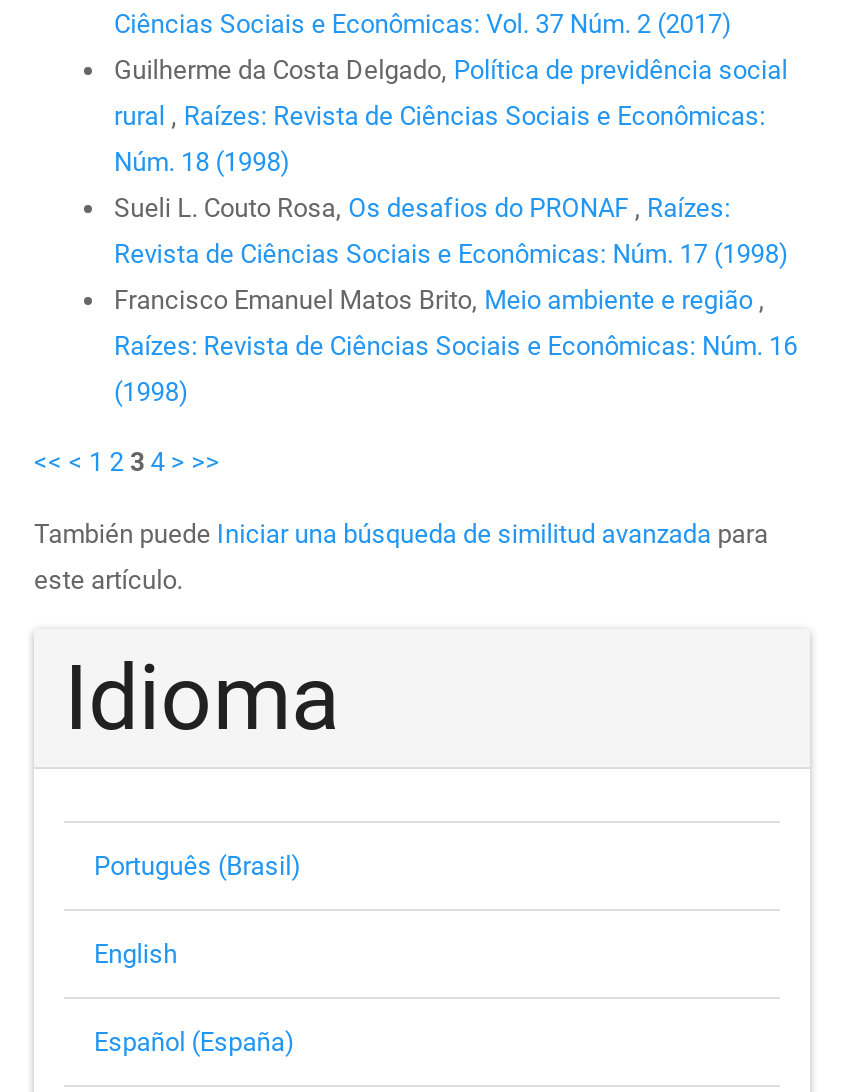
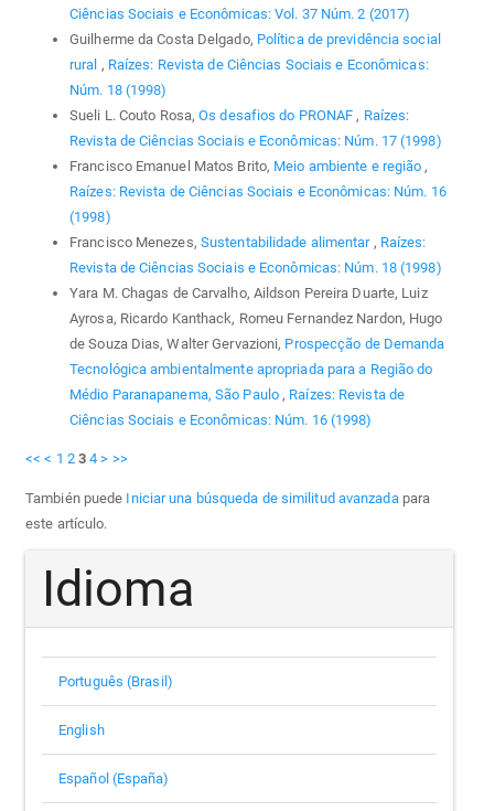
+ Francisco Menezes, Sustentabilidade alimentar, Raízes:
+ Revista de Ciências Sociais e Econômicas: Núm. 18 (1998)
+ Yara M. Chagas de Carvalho, Aildson Pereira Duarte, Luiz
+ Ayrosa, Ricardo Kanthack, Romeu Fernandez Nardon, Hugo
+ de Souza Dias, Walter Gervazioni, Prospecção de Demanda
+ Tecnológica ambientalmente apropriada para a Região do
+ Médio Paranapanema, São Paulo, Raízes: Revista de
+ Ciências Sociais e Econômicas: Núm. 16 (1998)
